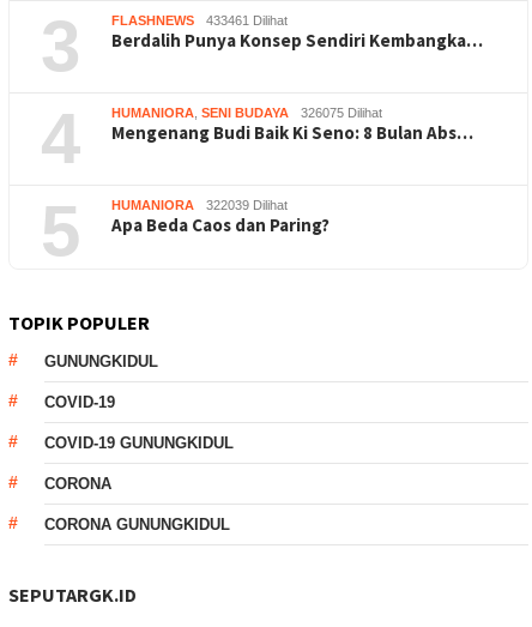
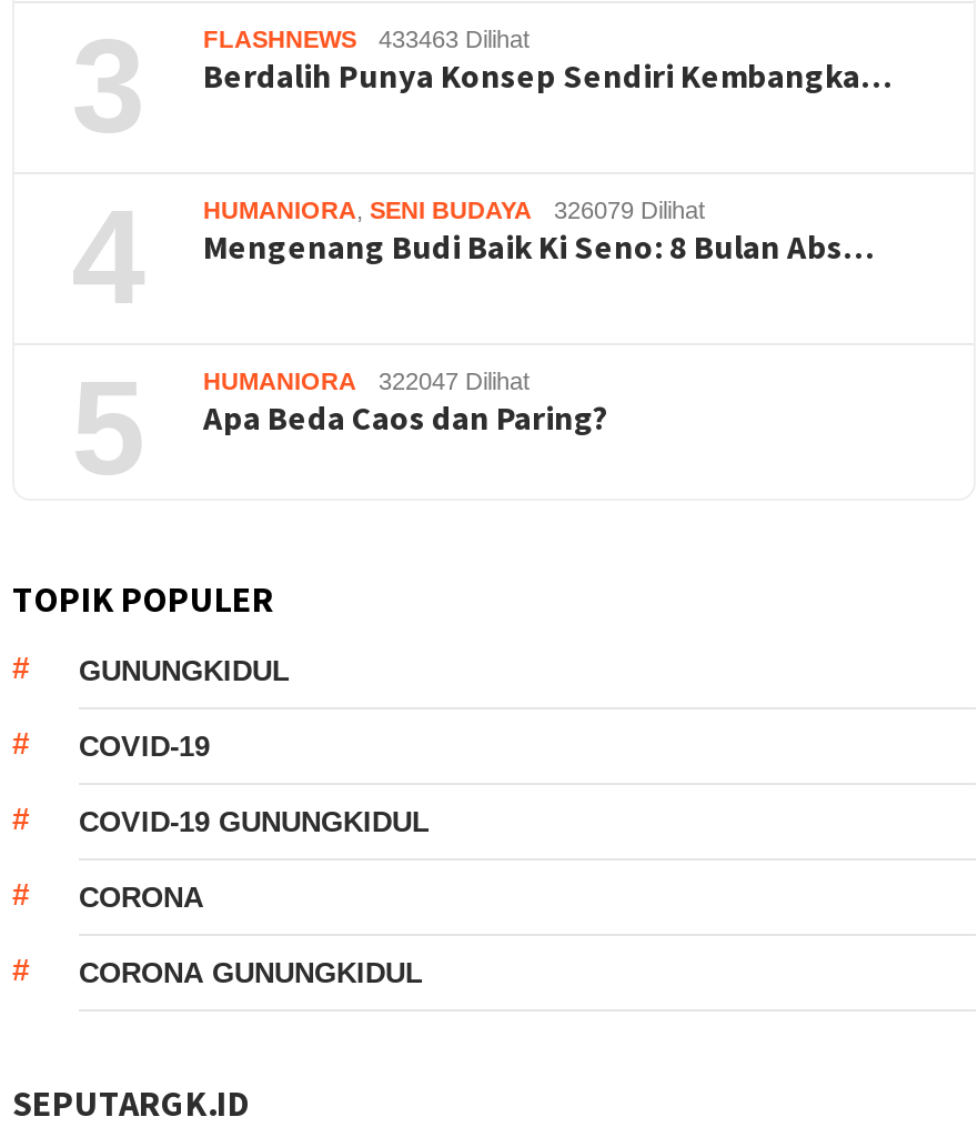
- FLASHNEWS 433461 Dilihat
+ FLASHNEWS 433463 Dilihat

- HUMANIORA, SENI BUDAYA 326075 Dilihat
+ HUMANIORA, SENI BUDAYA 326079 Dilihat

- HUMANIORA 322039 Dilihat
+ HUMANIORA 322047 Dilihat
